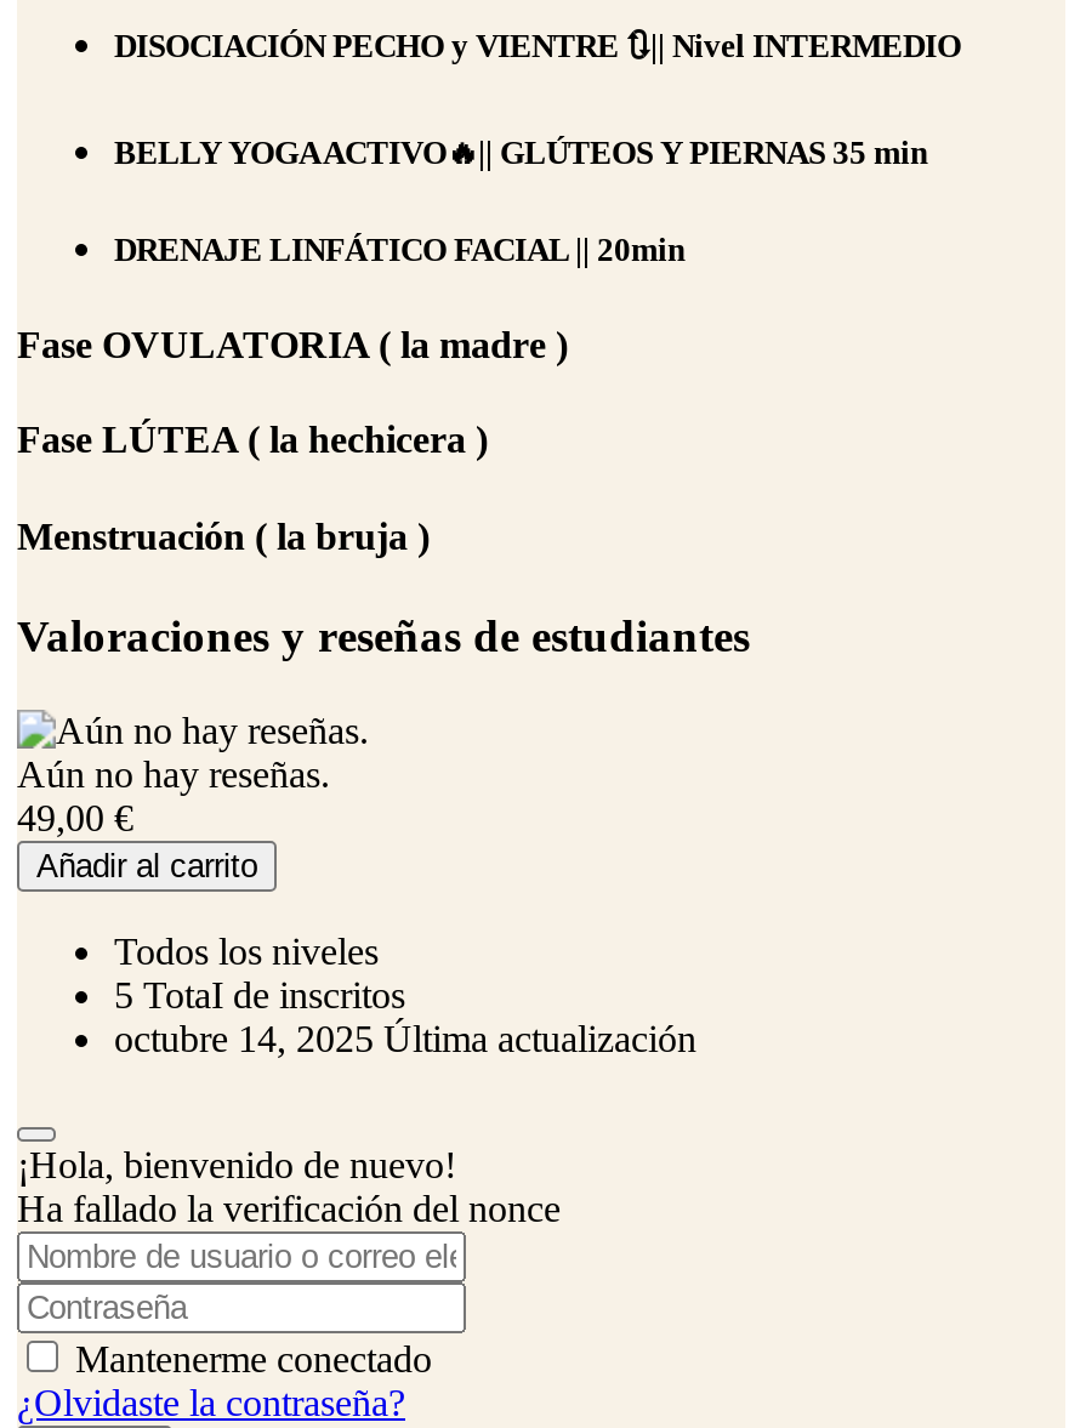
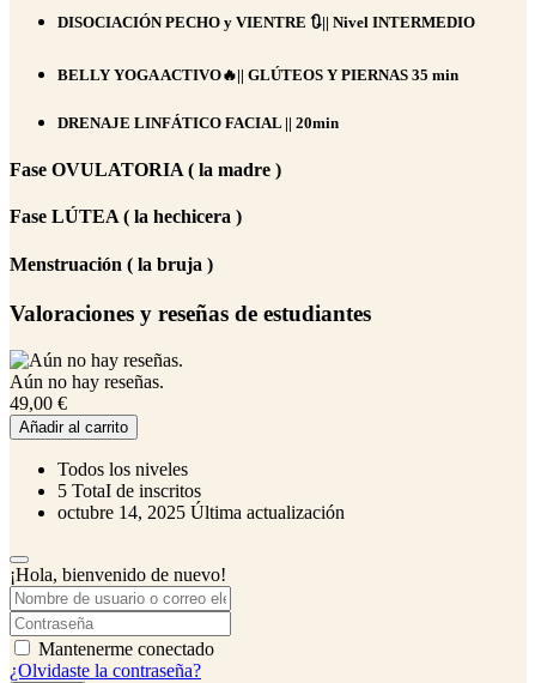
- Ha fallado la verificación del nonce
